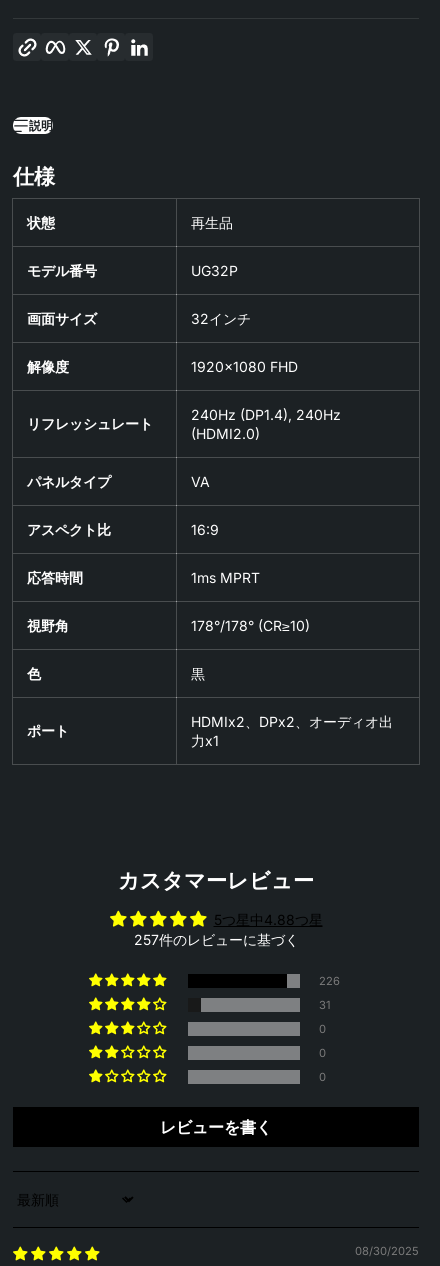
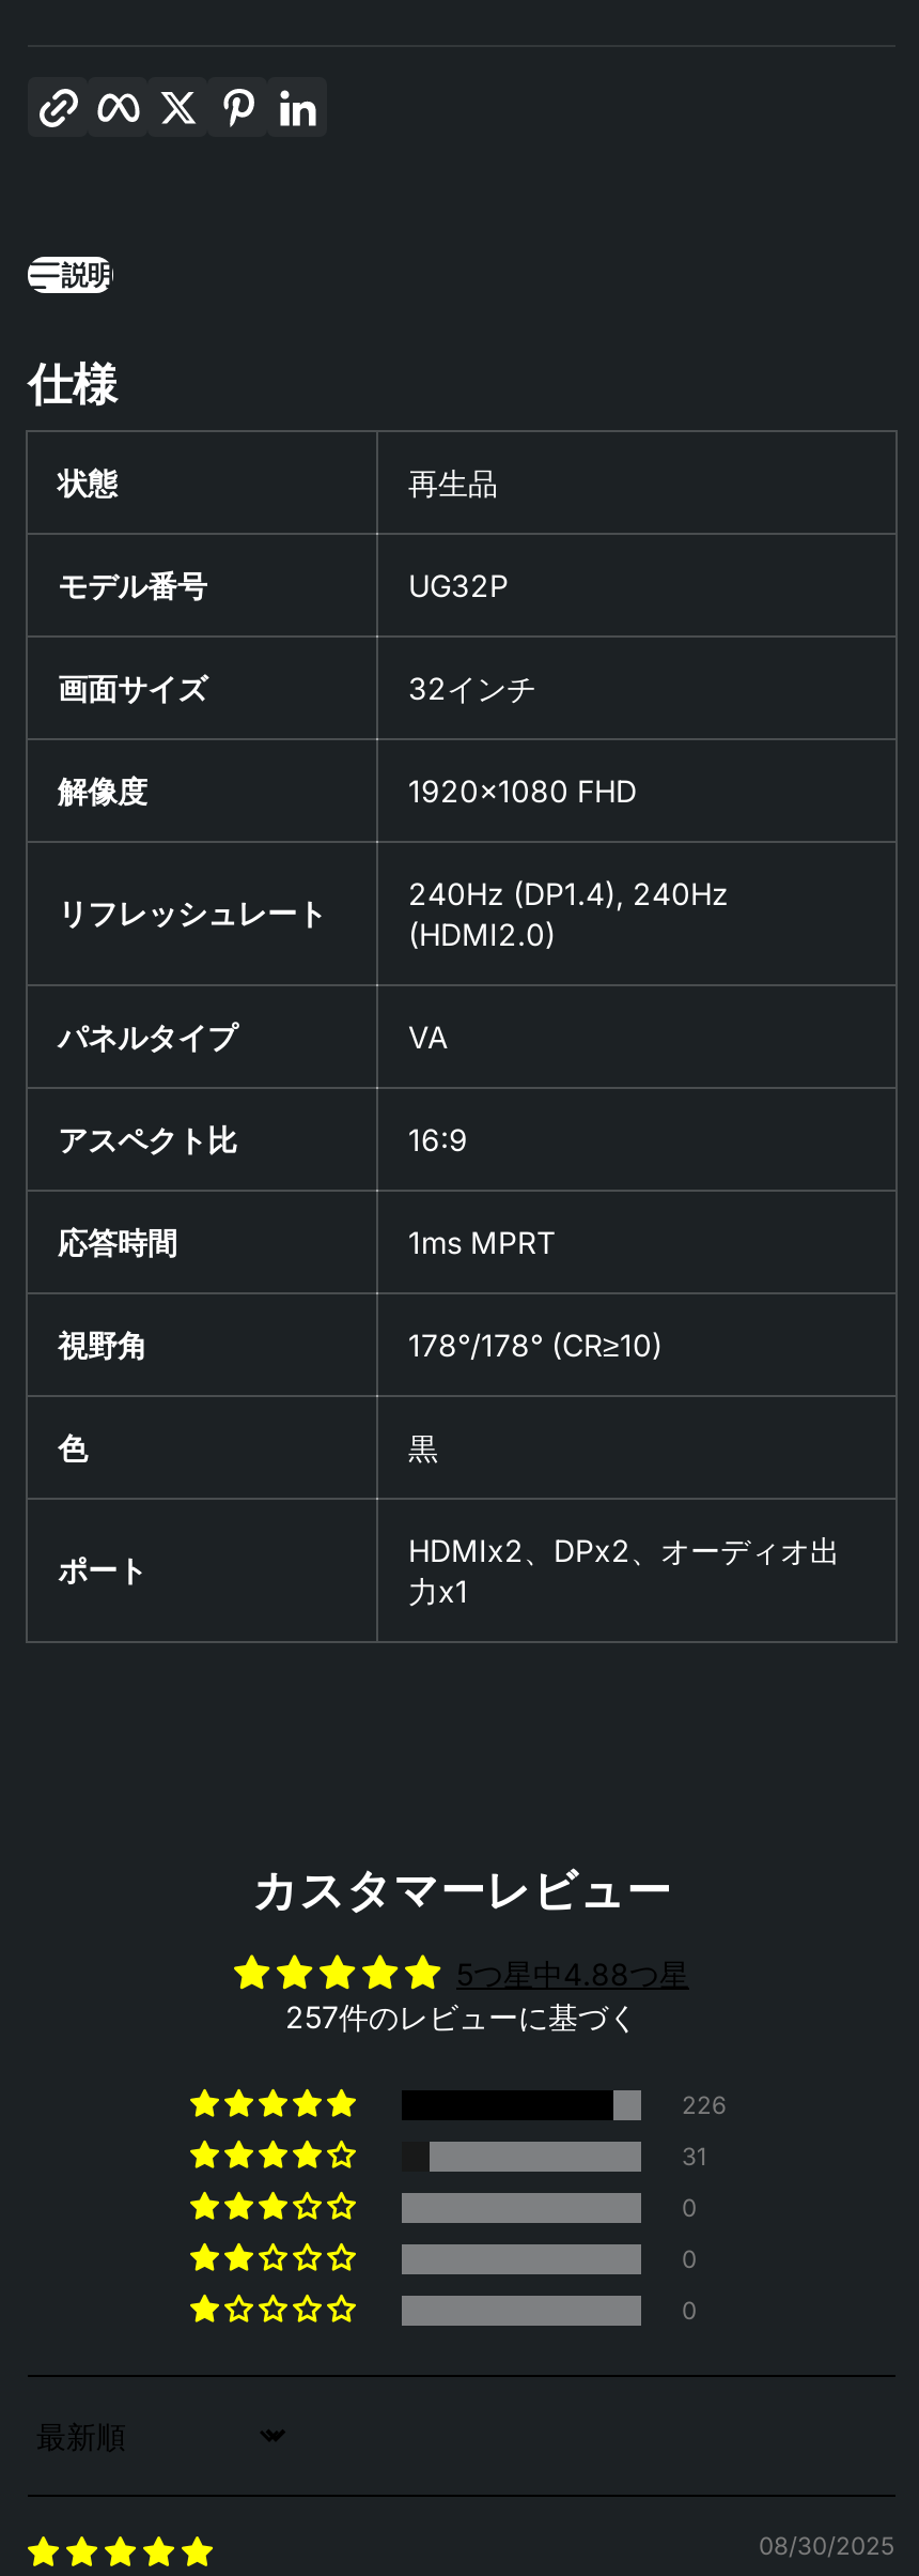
- レビューを書く
